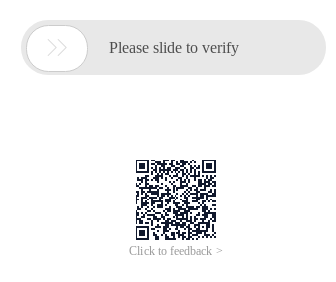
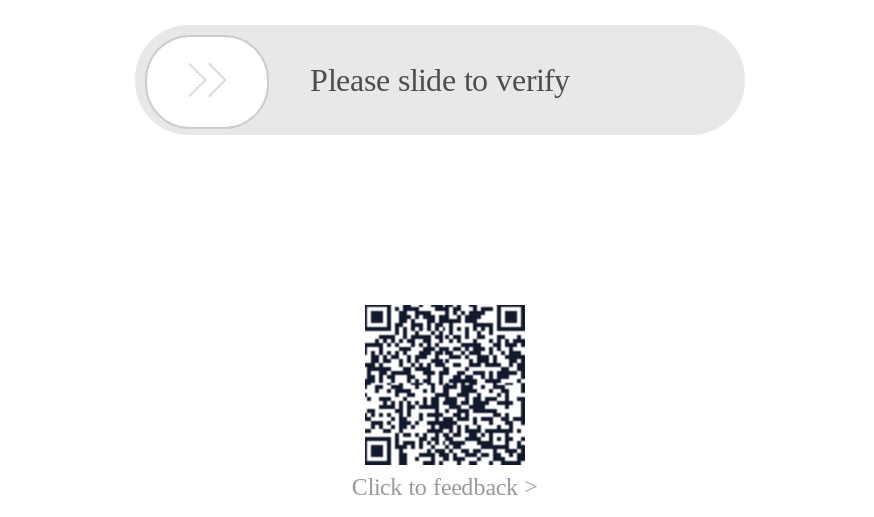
- [image]
+ [image]
